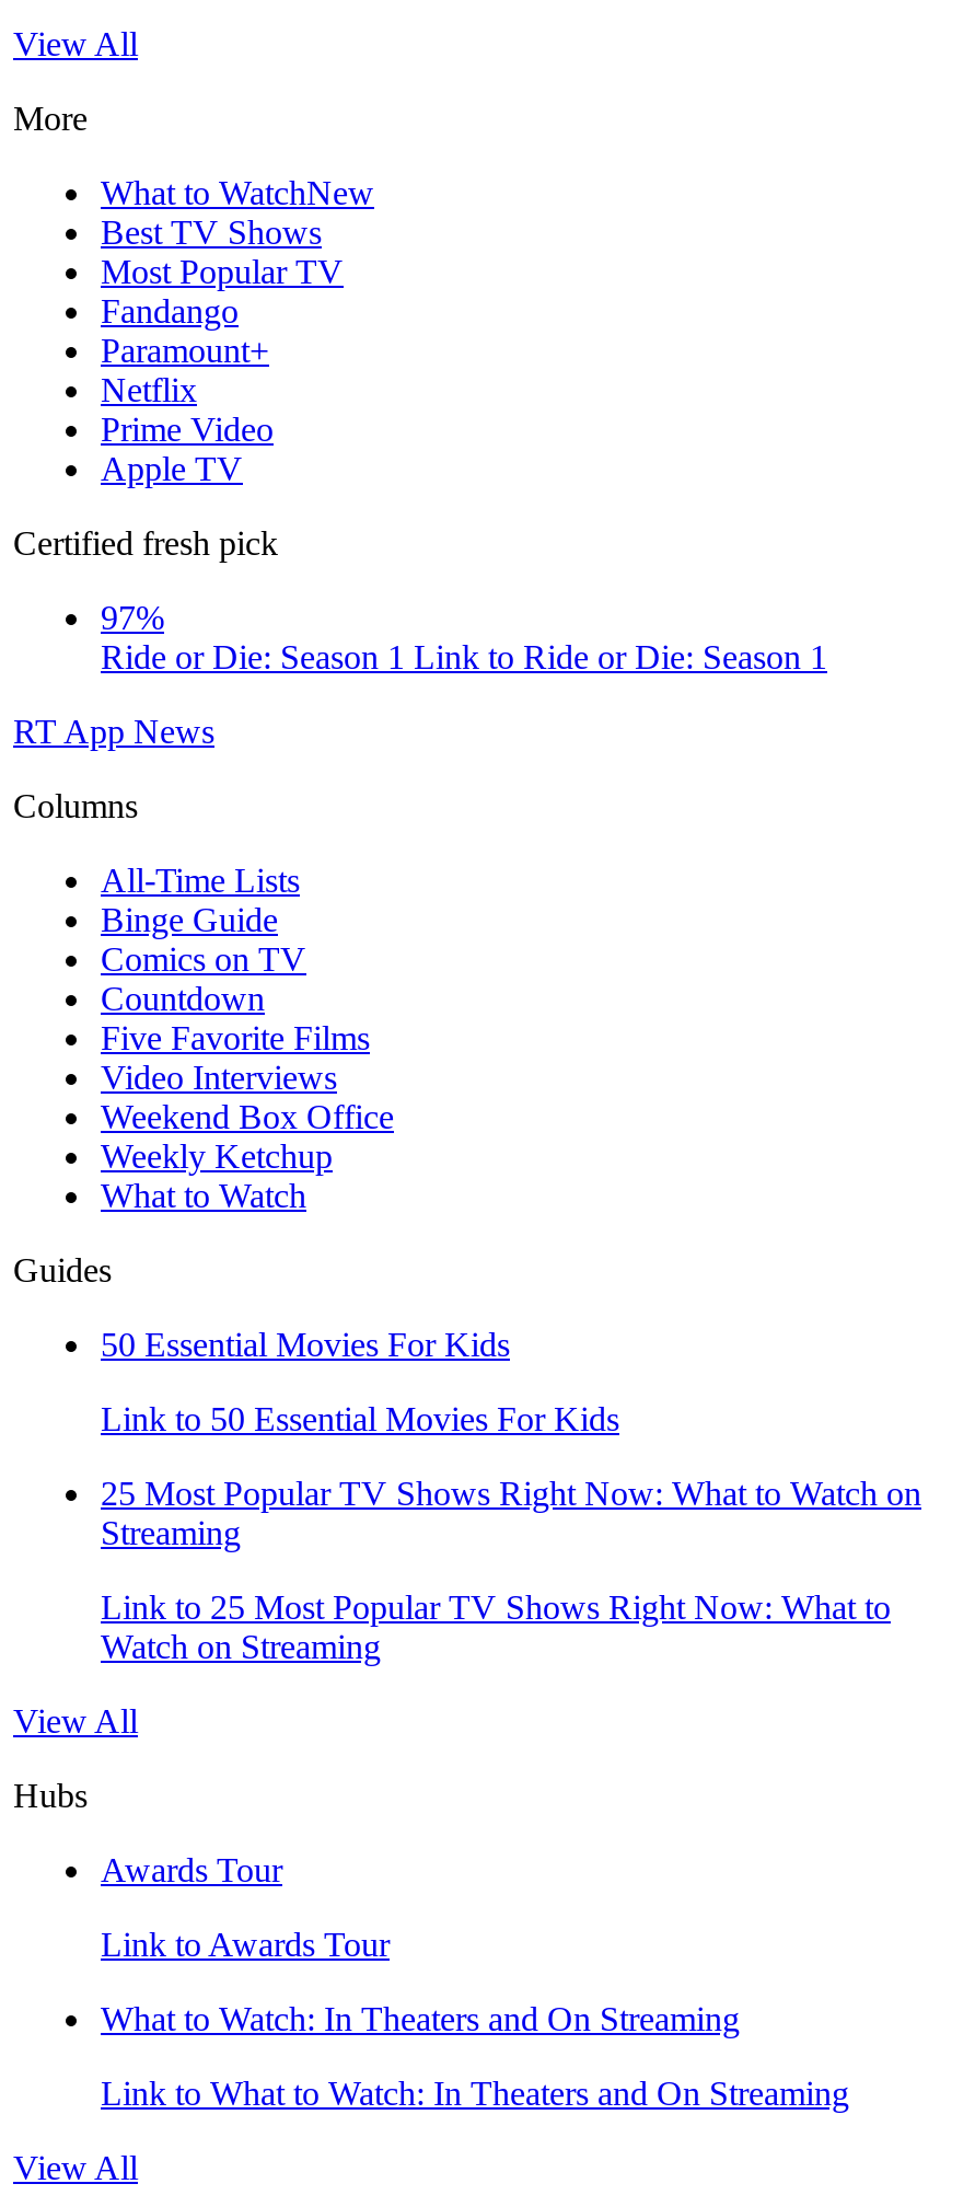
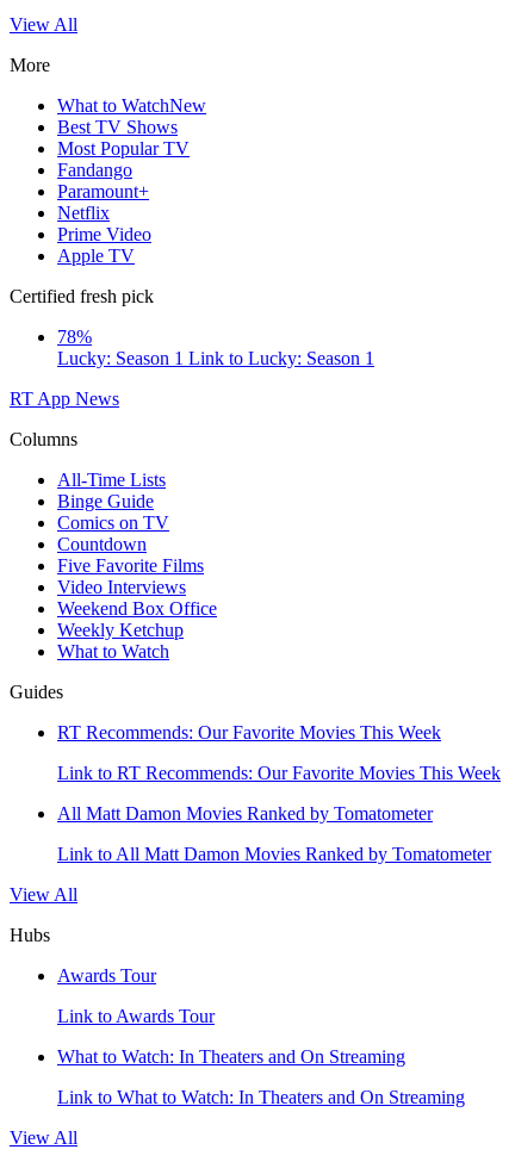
- 97%
- Ride or Die: Season 1 Link to Ride or Die: Season 1
+ 78%
+ Lucky: Season 1 Link to Lucky: Season 1

- 50 Essential Movies For Kids
+ RT Recommends: Our Favorite Movies This Week

- Link to 50 Essential Movies For Kids
+ Link to RT Recommends: Our Favorite Movies This Week

- 25 Most Popular TV Shows Right Now: What to Watch on
- Streaming
+ All Matt Damon Movies Ranked by Tomatometer

- Link to 25 Most Popular TV Shows Right Now: What to
- Watch on Streaming
+ Link to All Matt Damon Movies Ranked by Tomatometer
